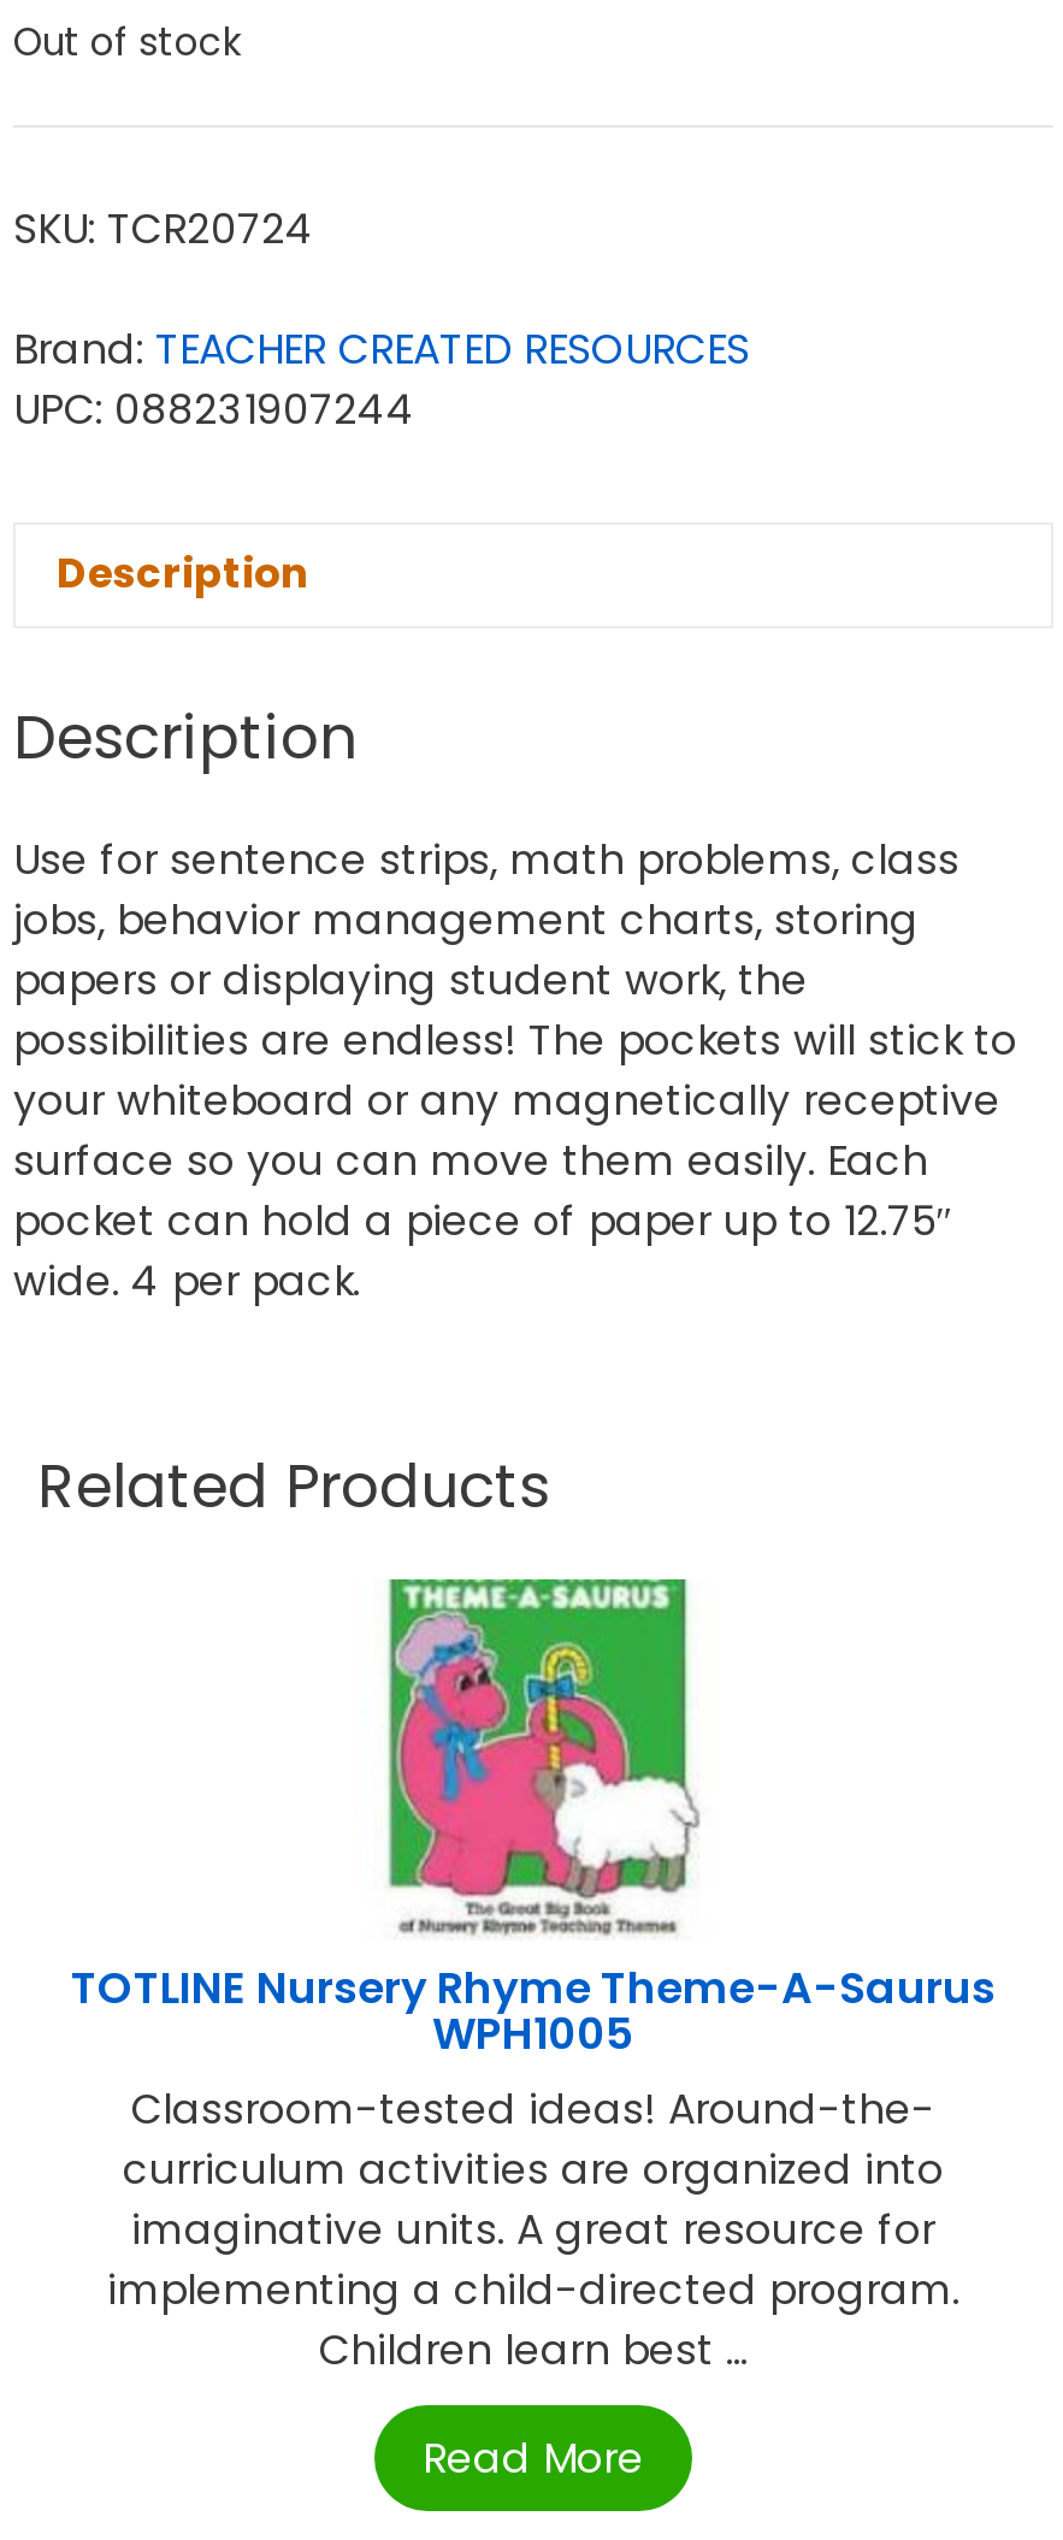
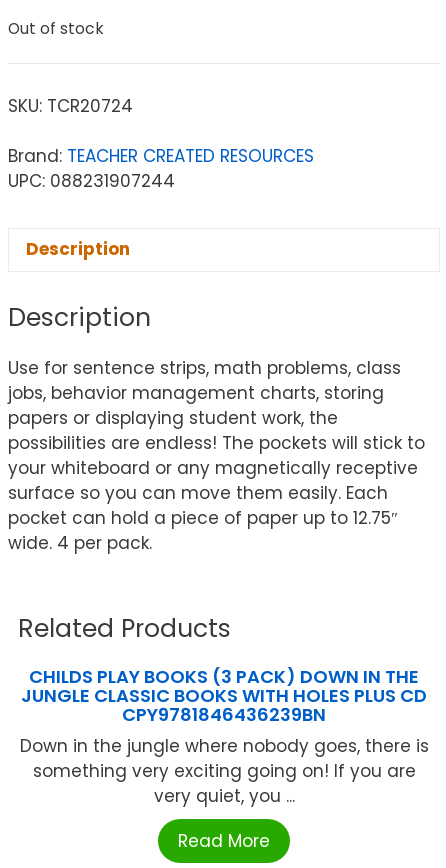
- TOTLINE Nursery Rhyme Theme-A-Saurus
- WPH1005
- Classroom-tested ideas! Around-the-
- curriculum activities are organized into
- imaginative units. A great resource for
- implementing a child-directed program.
- Children learn best ...
+ CHILDS PLAY BOOKS (3 PACK) DOWN IN THE
+ JUNGLE CLASSIC BOOKS WITH HOLES PLUS CD
+ CPY9781846436239BN
+ Down in the jungle where nobody goes, there is
+ something very exciting going on! If you are
+ very quiet, you ...
